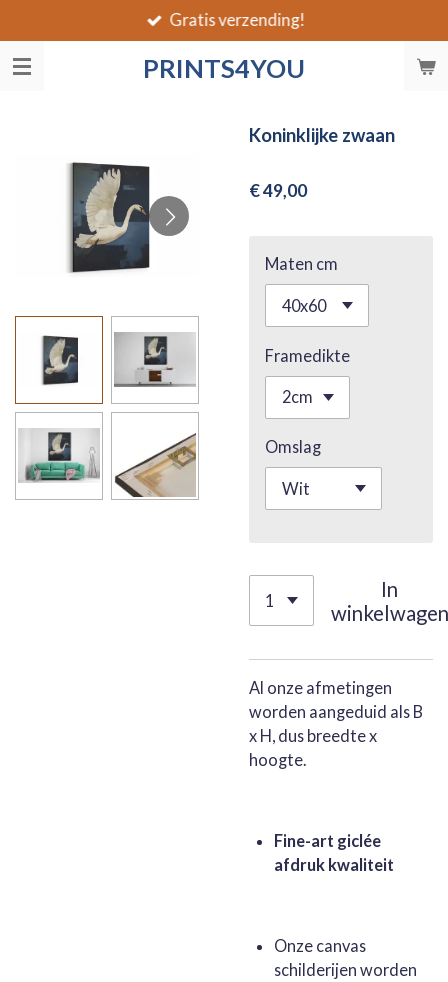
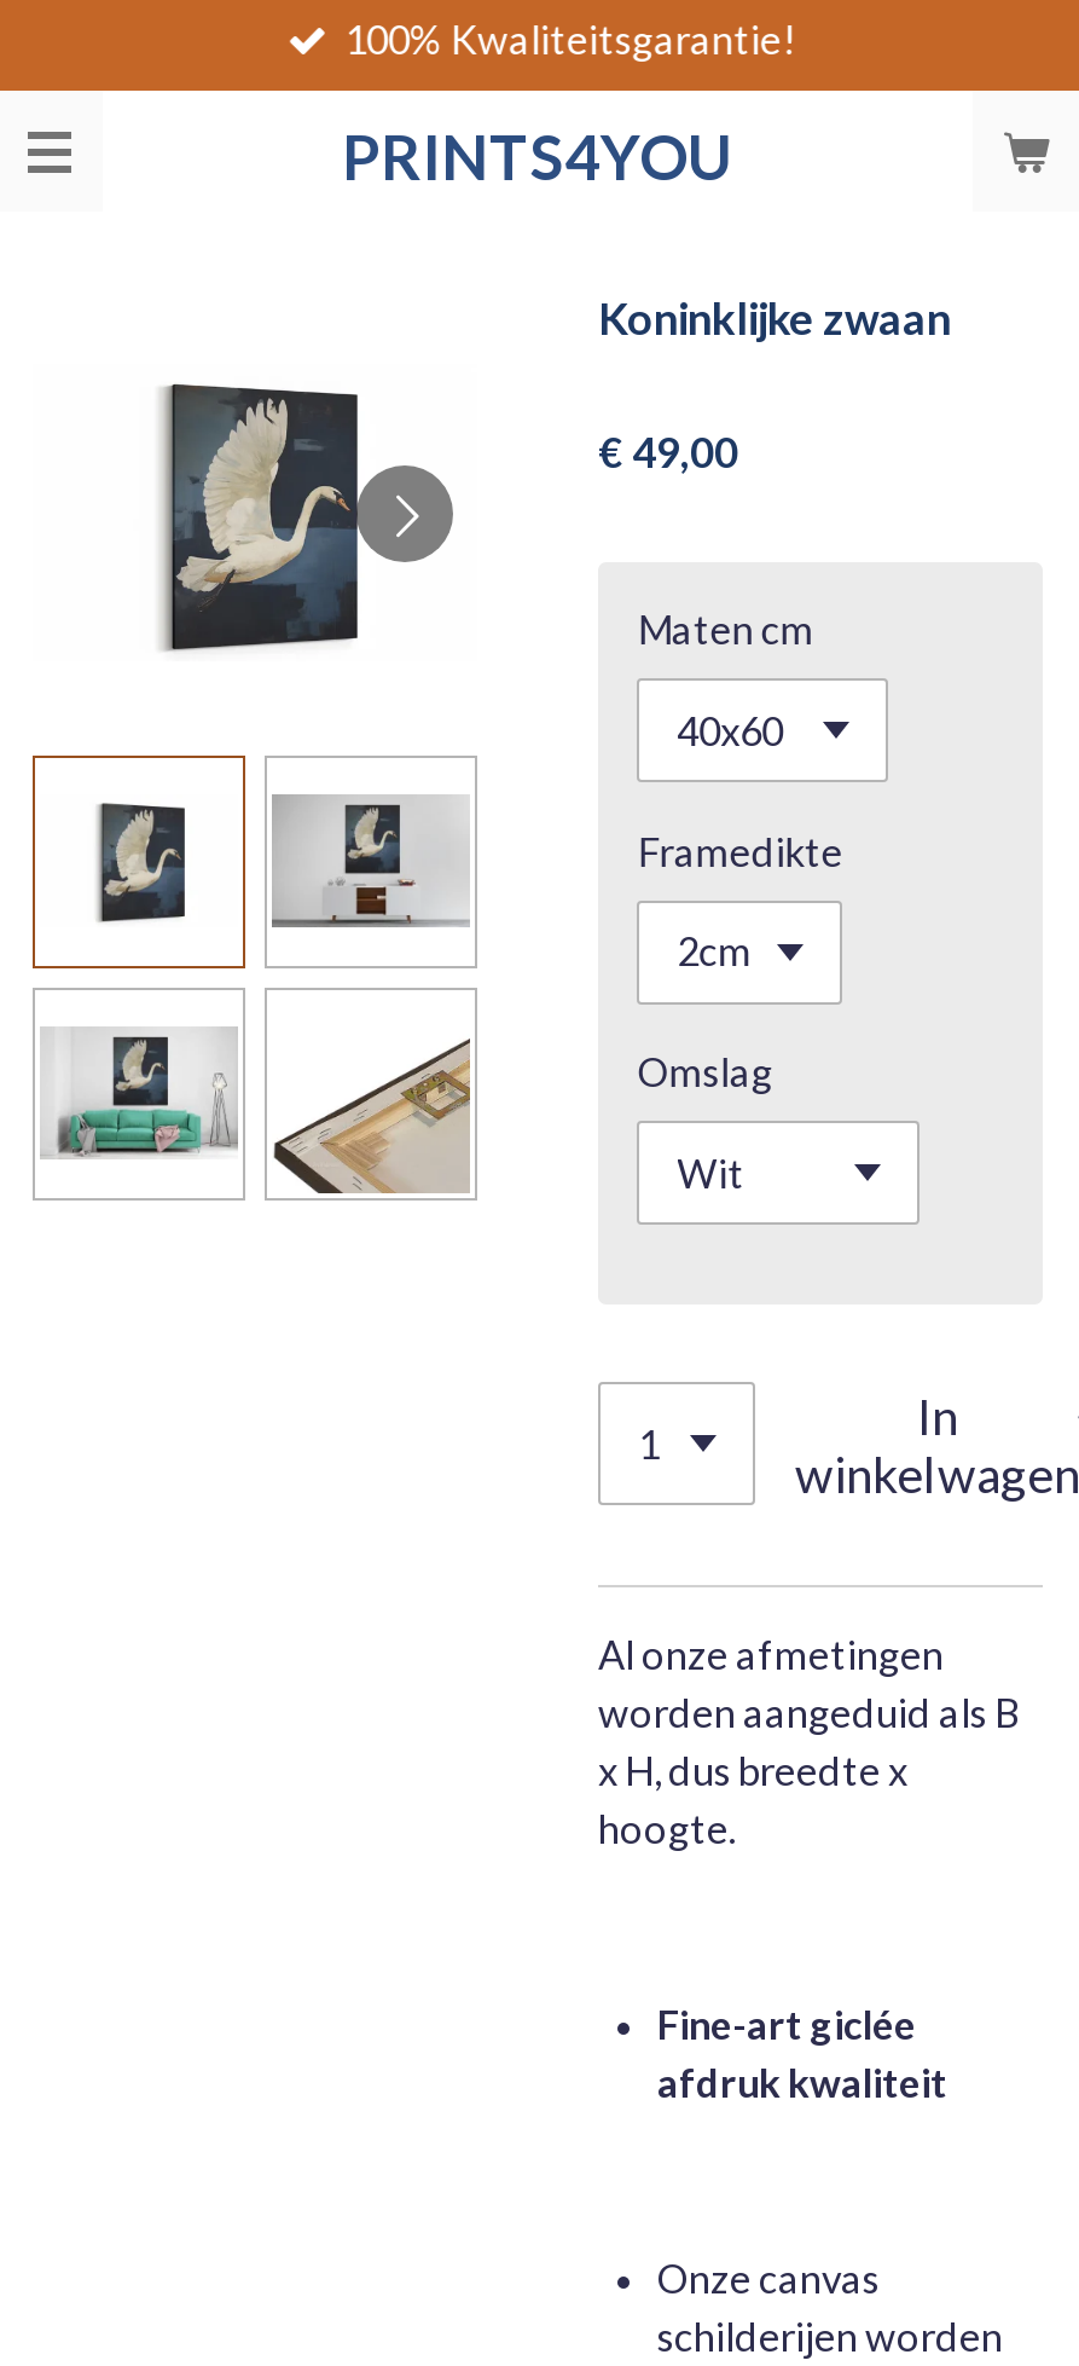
- Gratis verzending!
+ 100% Kwaliteitsgarantie!
